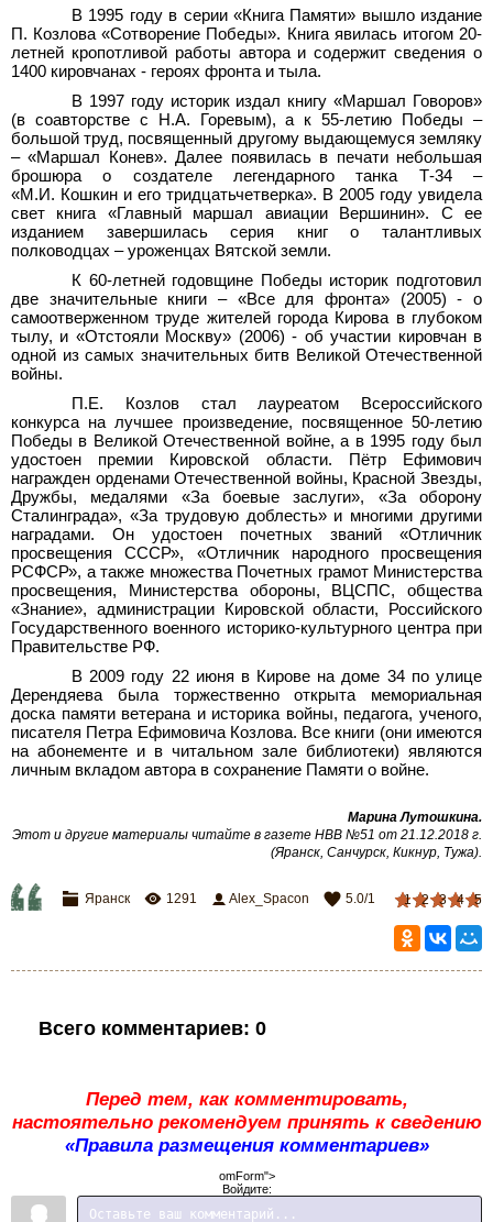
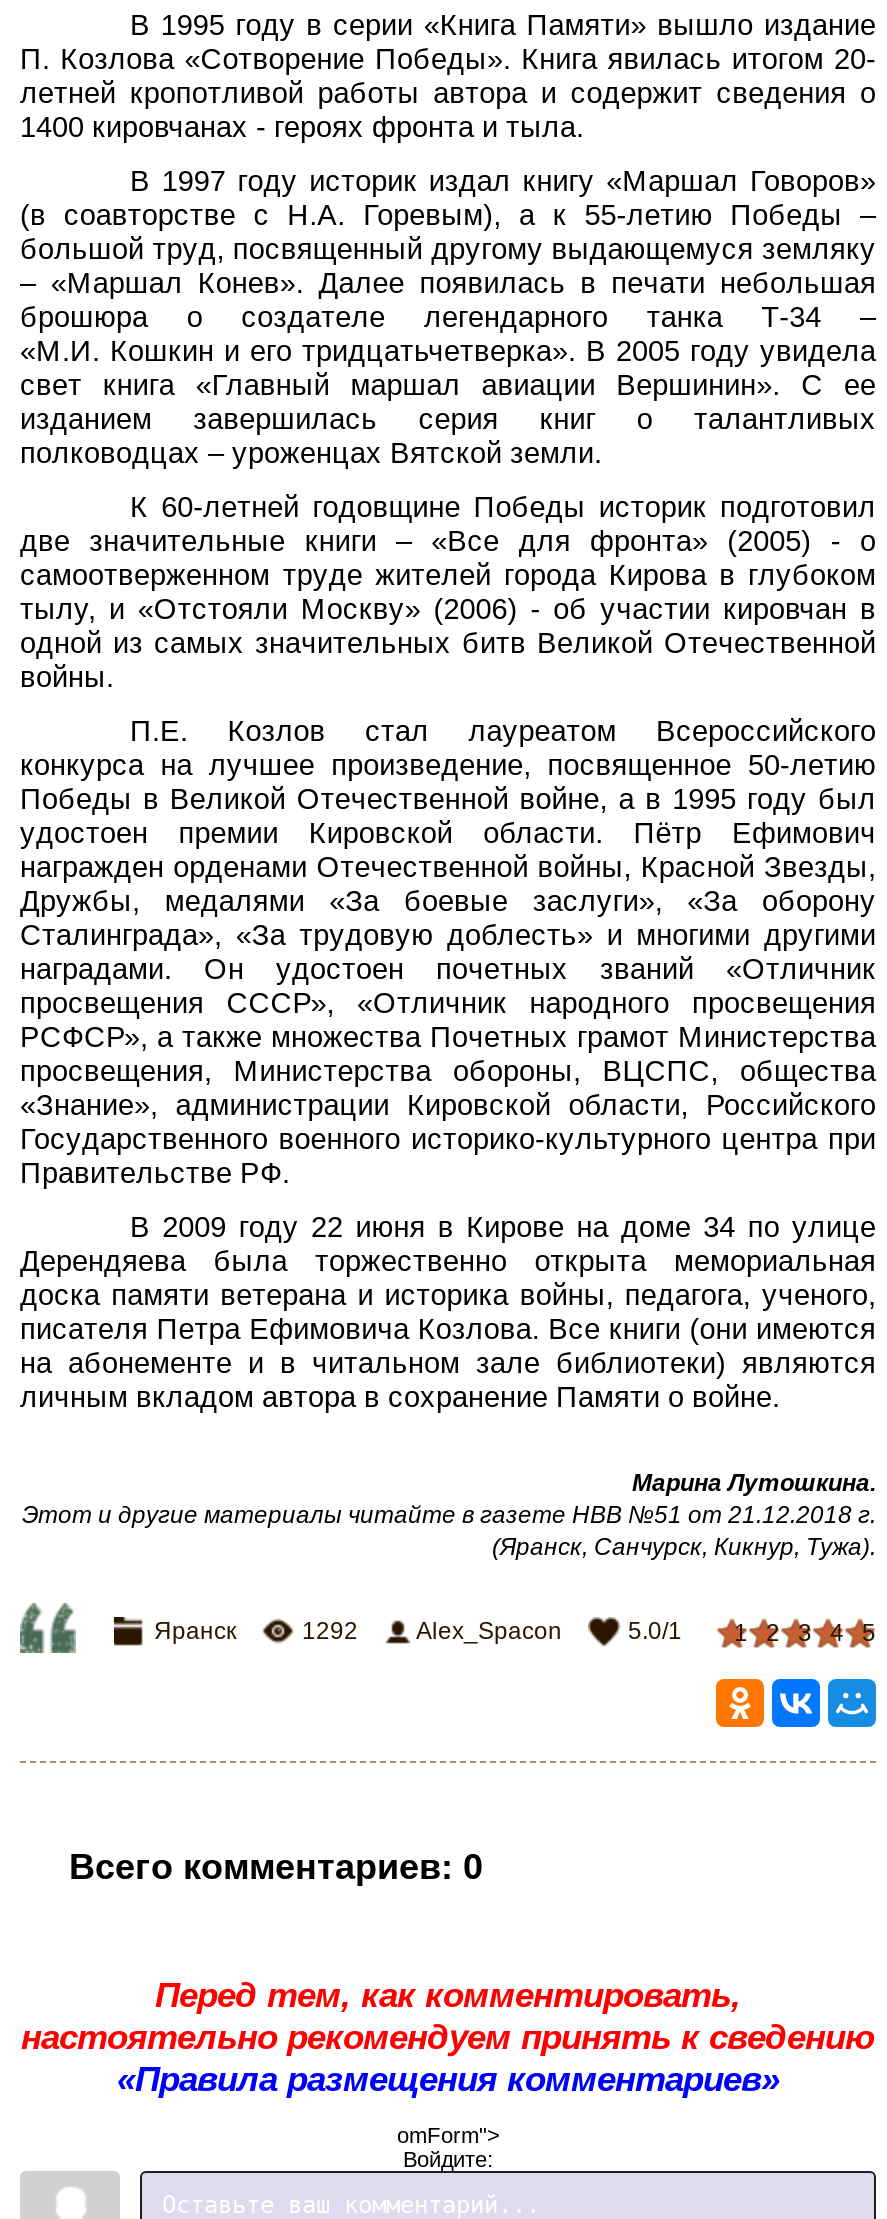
- 1291
+ 1292
